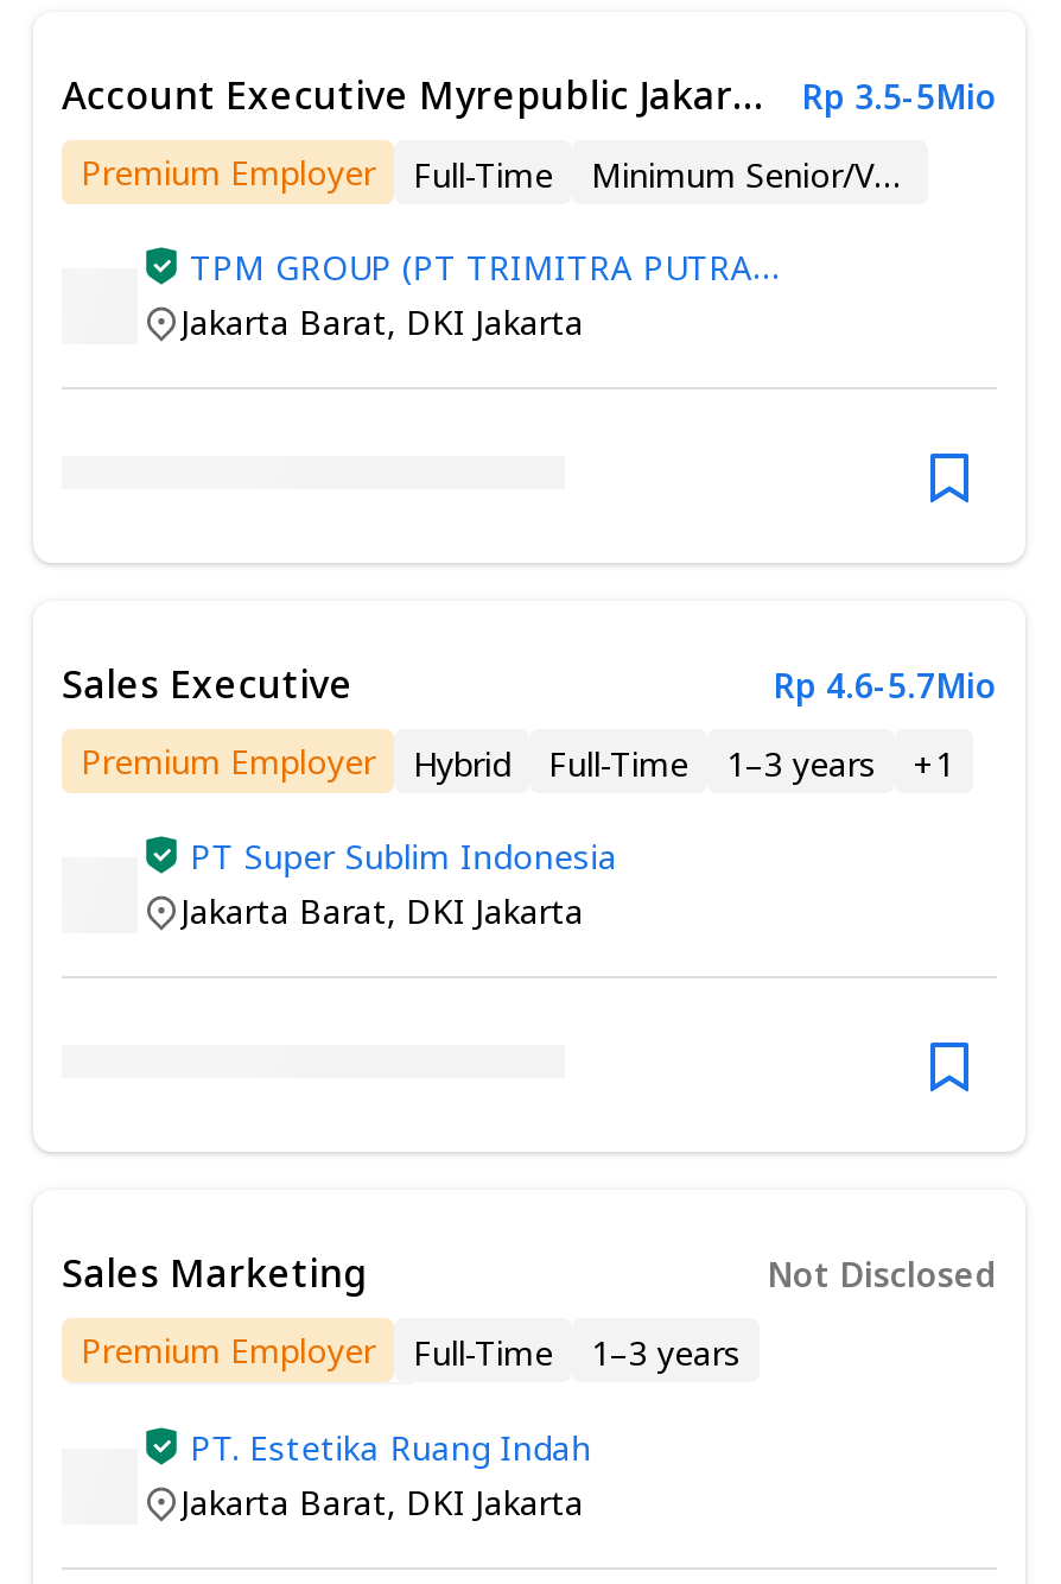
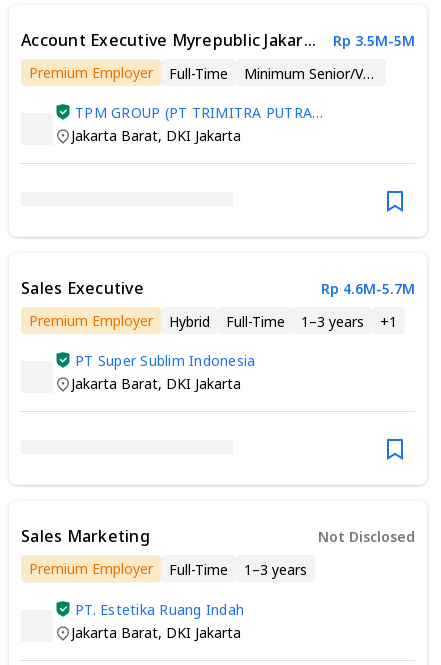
- Rp 3.5-5Mio
+ Rp 3.5M-5M

- Rp 4.6-5.7Mio
+ Rp 4.6M-5.7M
